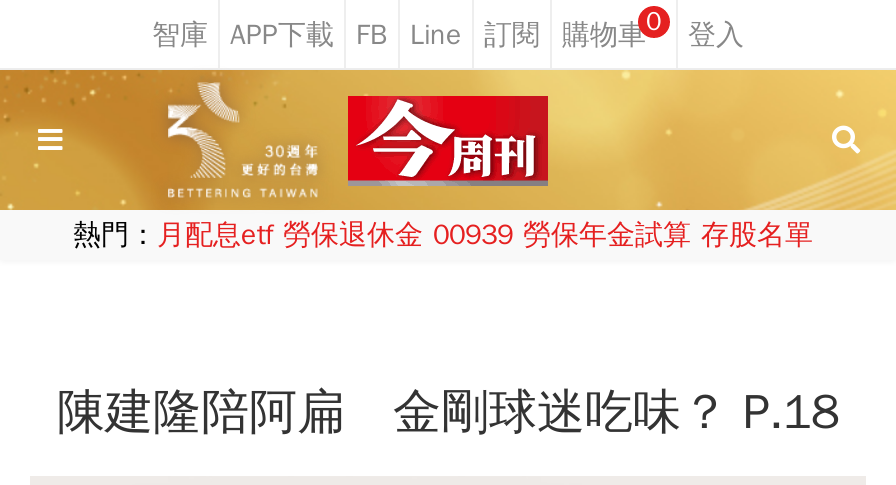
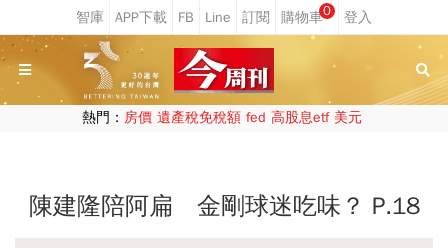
- 熱門：月配息etf 勞保退休金 00939 勞保年金試算 存股名單
+ 熱門：房價 遺產稅免稅額 fed 高股息etf 美元
